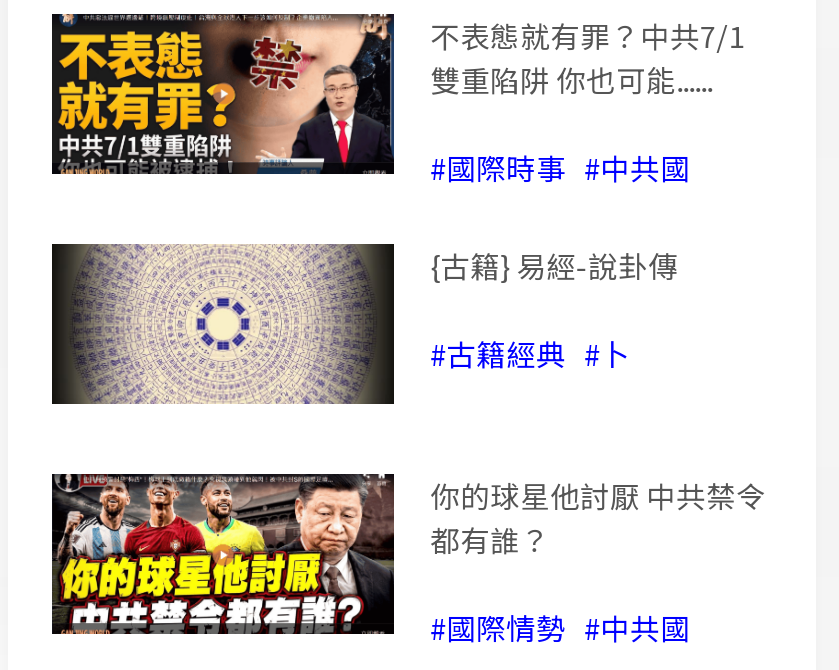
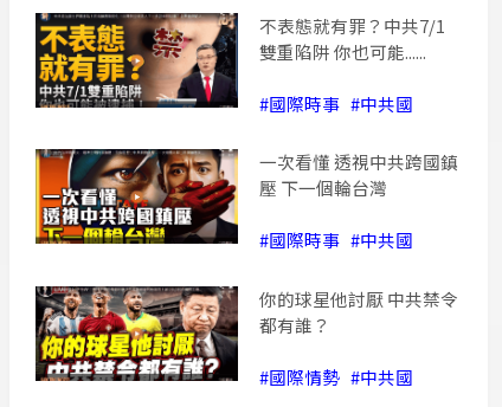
- [image]
- {古籍} 易經-說卦傳
+ [image]
+ 一次看懂 透視中共跨國鎮
+ 壓 下一個輪台灣

- #古籍經典 #卜
+ #國際時事 #中共國
